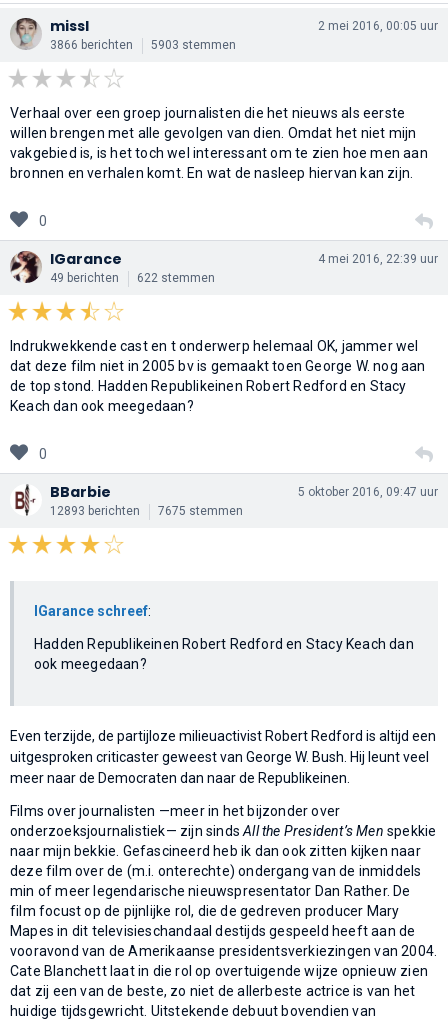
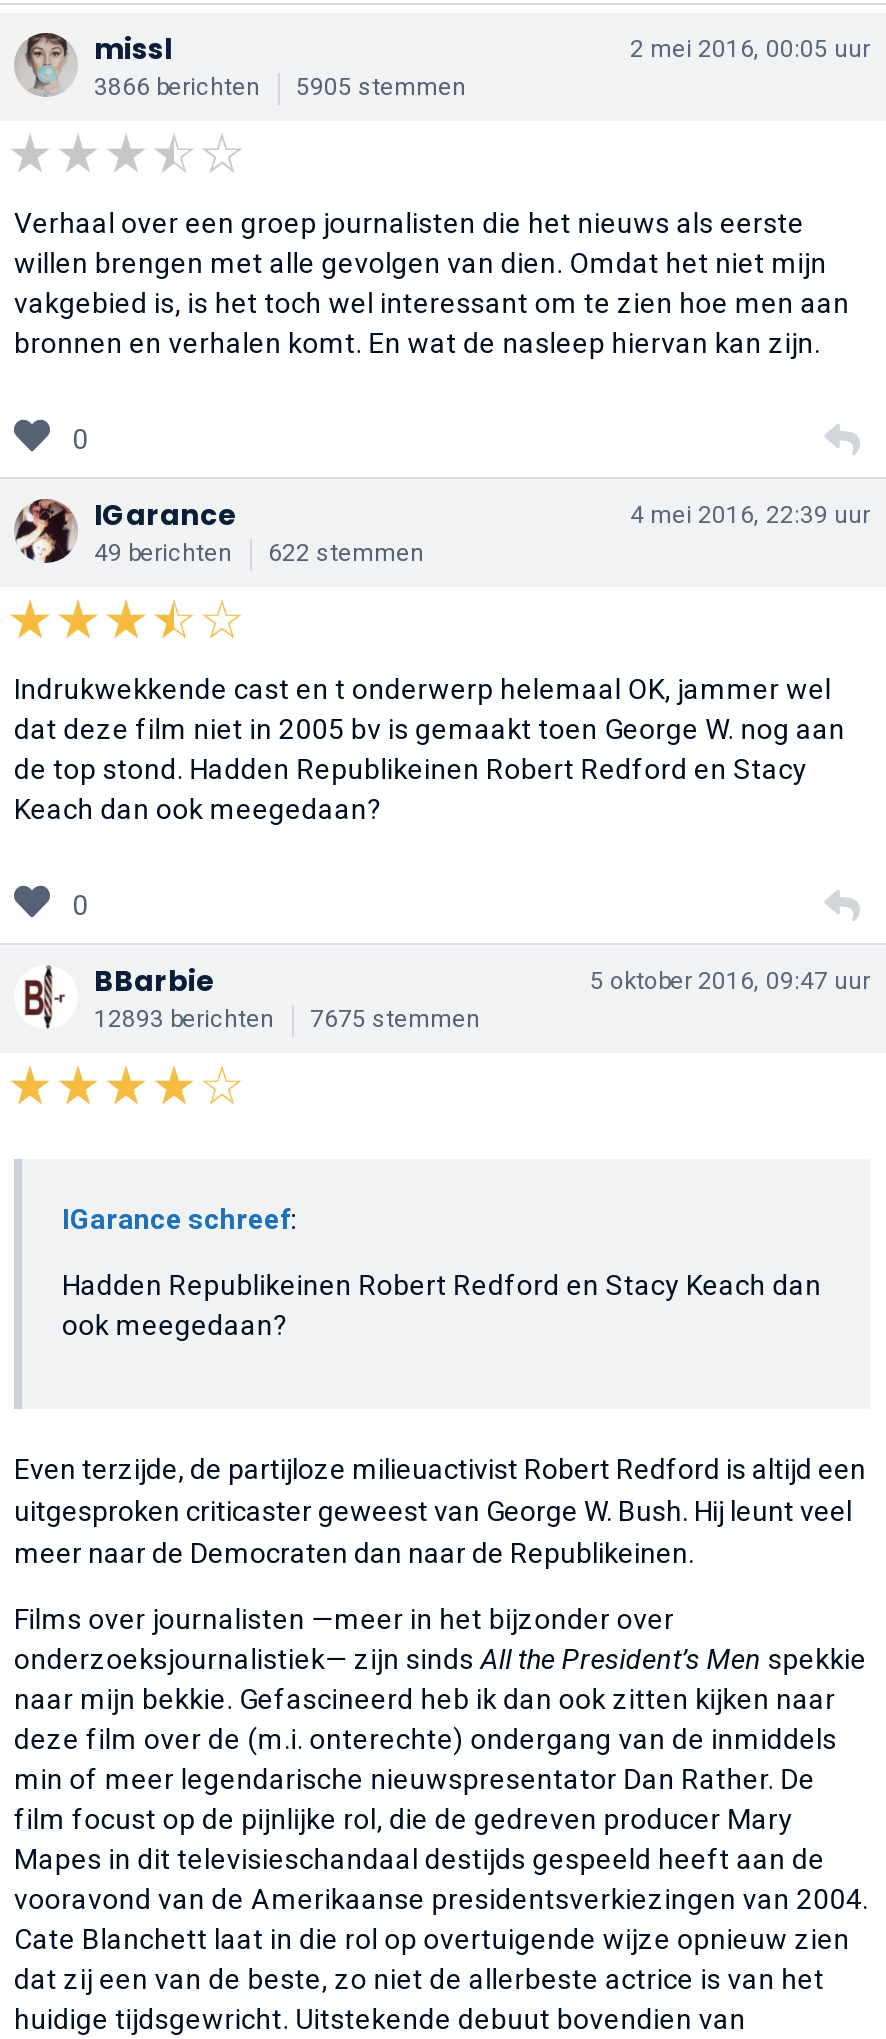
- 3866 berichten 5903 stemmen
+ 3866 berichten 5905 stemmen
